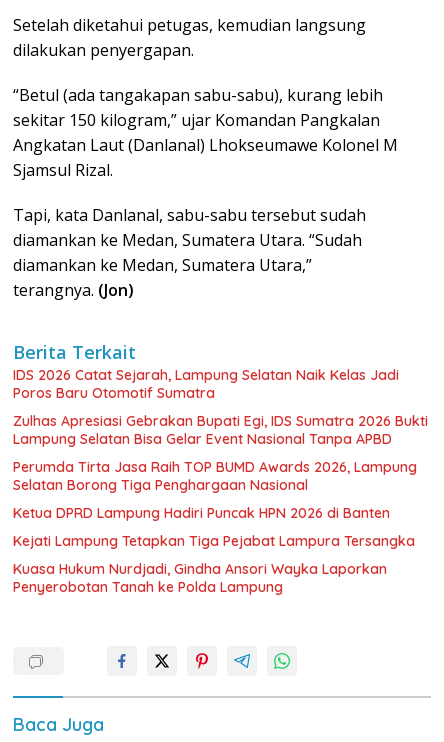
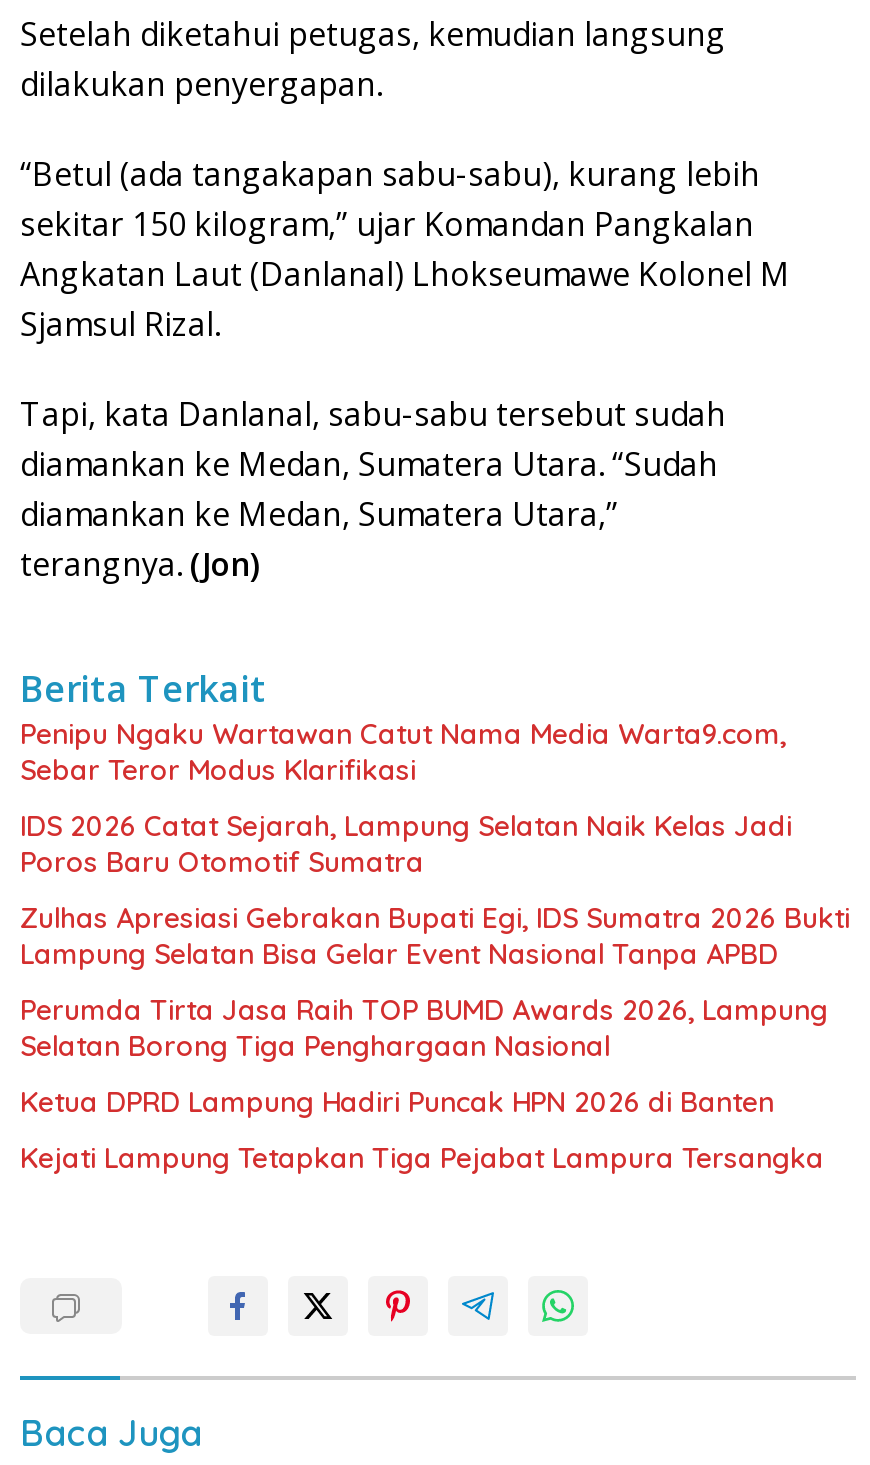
+ Penipu Ngaku Wartawan Catut Nama Media Warta9.com,
+ Sebar Teror Modus Klarifikasi

moved down: IDS 2026 Catat Sejarah, Lampung Selatan Naik Kelas Jadi | Poros Baru Otomotif Sumatra | Zulhas Apresiasi Gebrakan Bupati Egi, IDS Sumatra 2026 Bukti | Lampung Selatan Bisa Gelar Event Nasional Tanpa APBD | Perumda Tirta Jasa Raih TOP BUMD Awards 2026, Lampung | Selatan Borong Tiga Penghargaan Nasional | Ketua DPRD Lampung Hadiri Puncak HPN 2026 di Banten | Kejati Lampung Tetapkan Tiga Pejabat Lampura Tersangka

- Kuasa Hukum Nurdjadi, Gindha Ansori Wayka Laporkan
- Penyerobotan Tanah ke Polda Lampung
